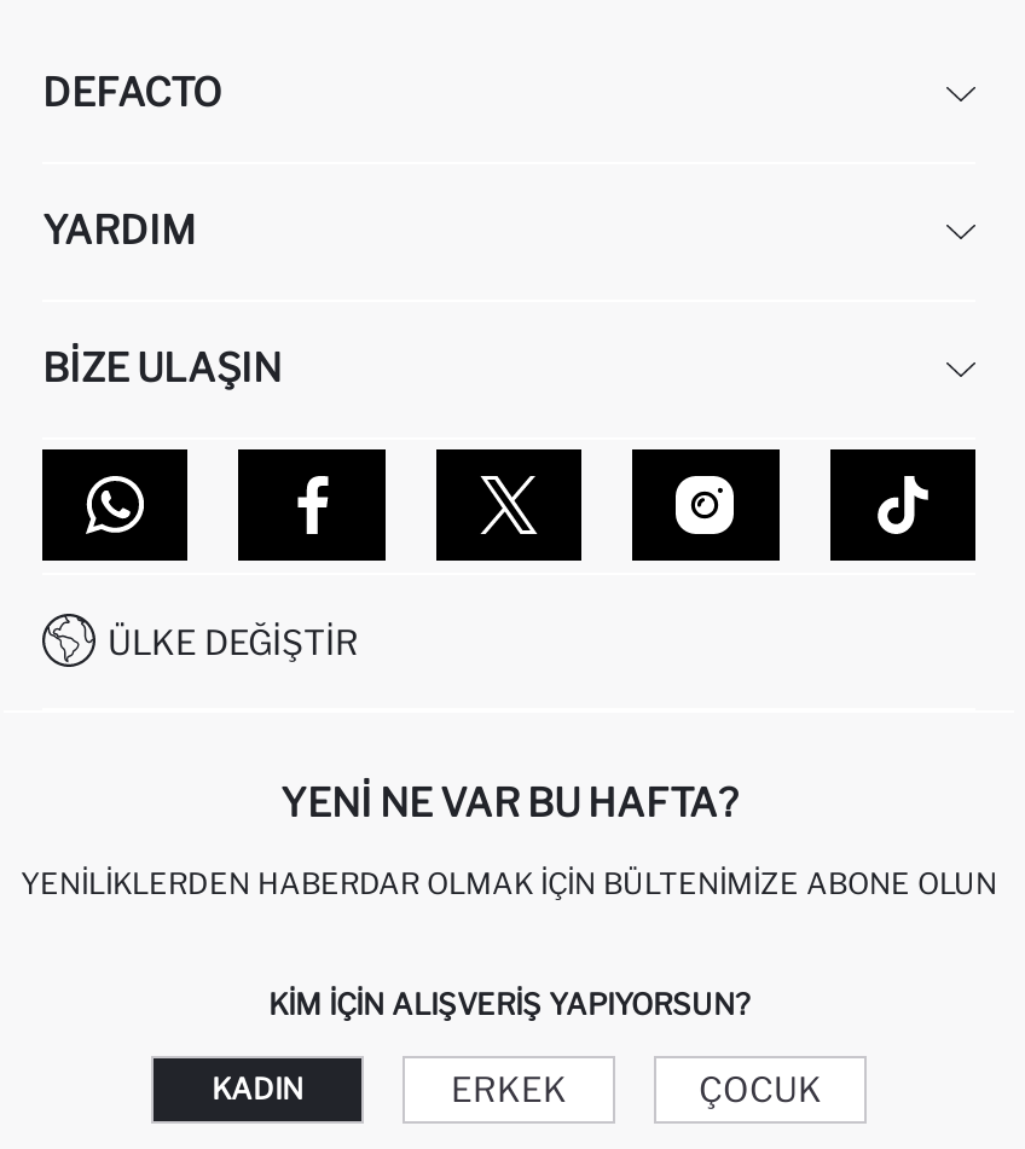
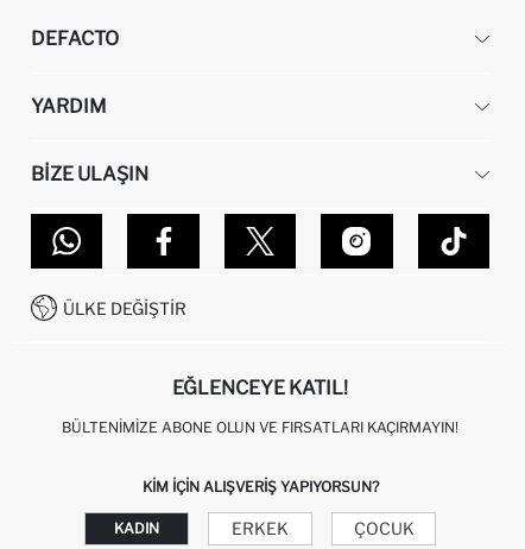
- YENI NE VAR BU HAFTA?
+ EĞLENCEYE KATIL!

- YENILIKLERDEN HABERDAR OLMAK İÇIN BÜLTENIMIZE ABONE OLUN
+ BÜLTENIMIZE ABONE OLUN VE FIRSATLARI KAÇIRMAYIN!
